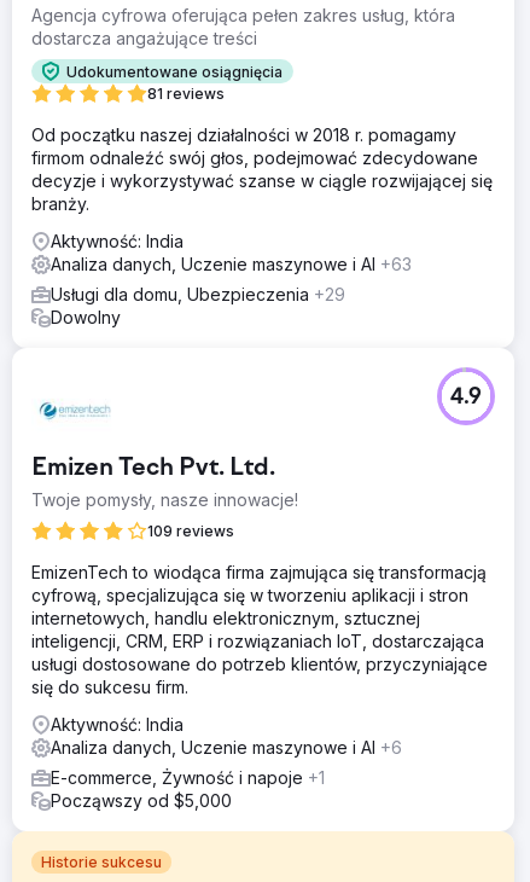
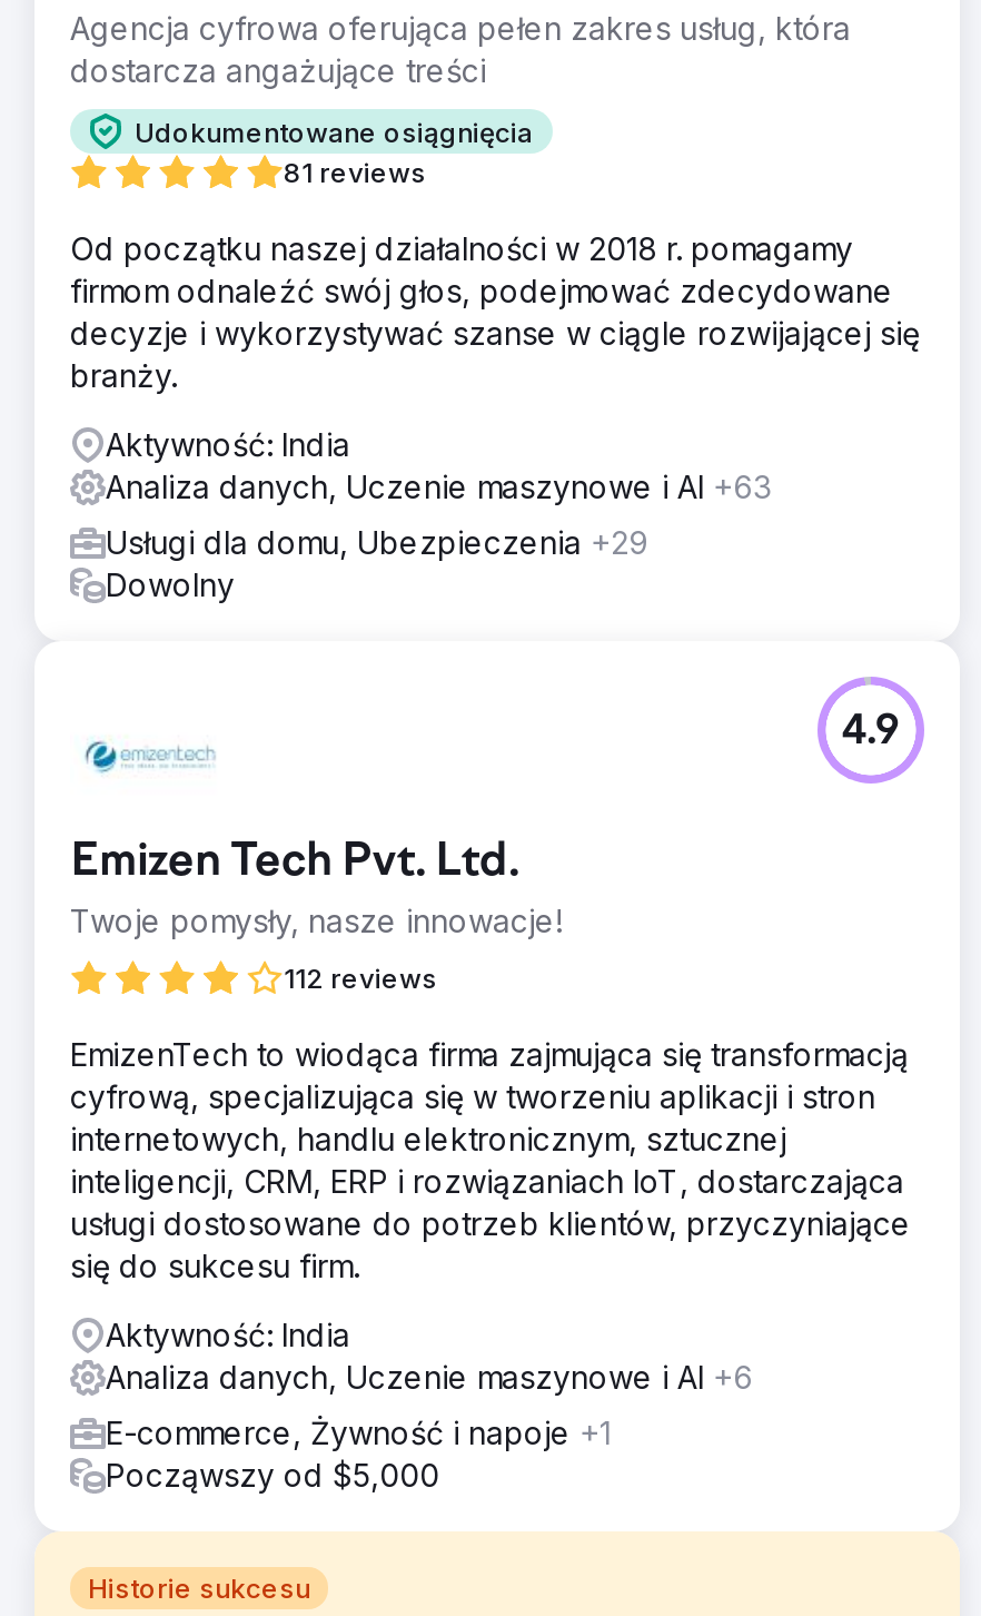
- 109 reviews
+ 112 reviews
